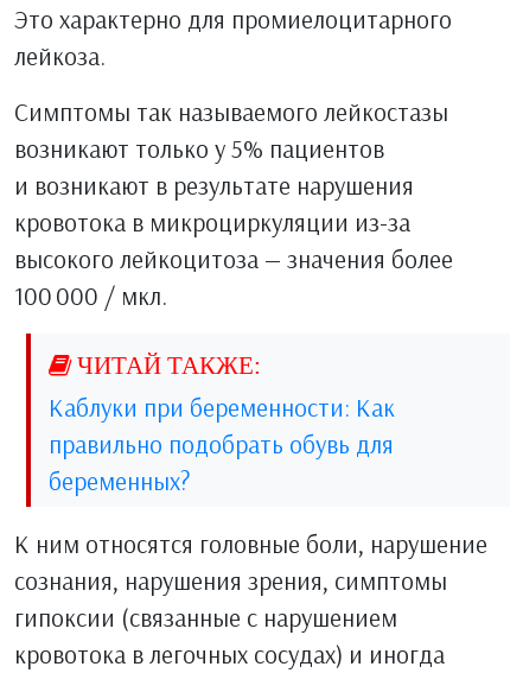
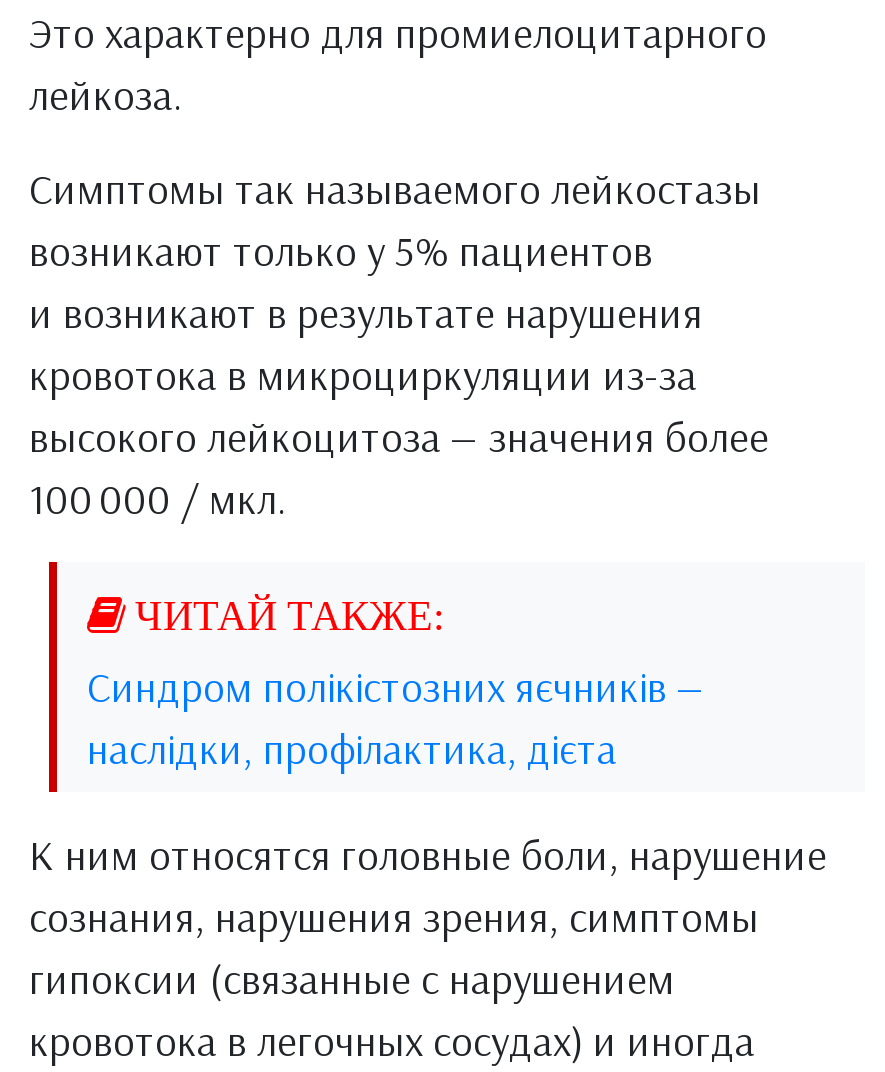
- Каблуки при беременности: Как
- правильно подобрать обувь для
- беременных?
+ Синдром полікістозних яєчників —
+ наслідки, профілактика, дієта
